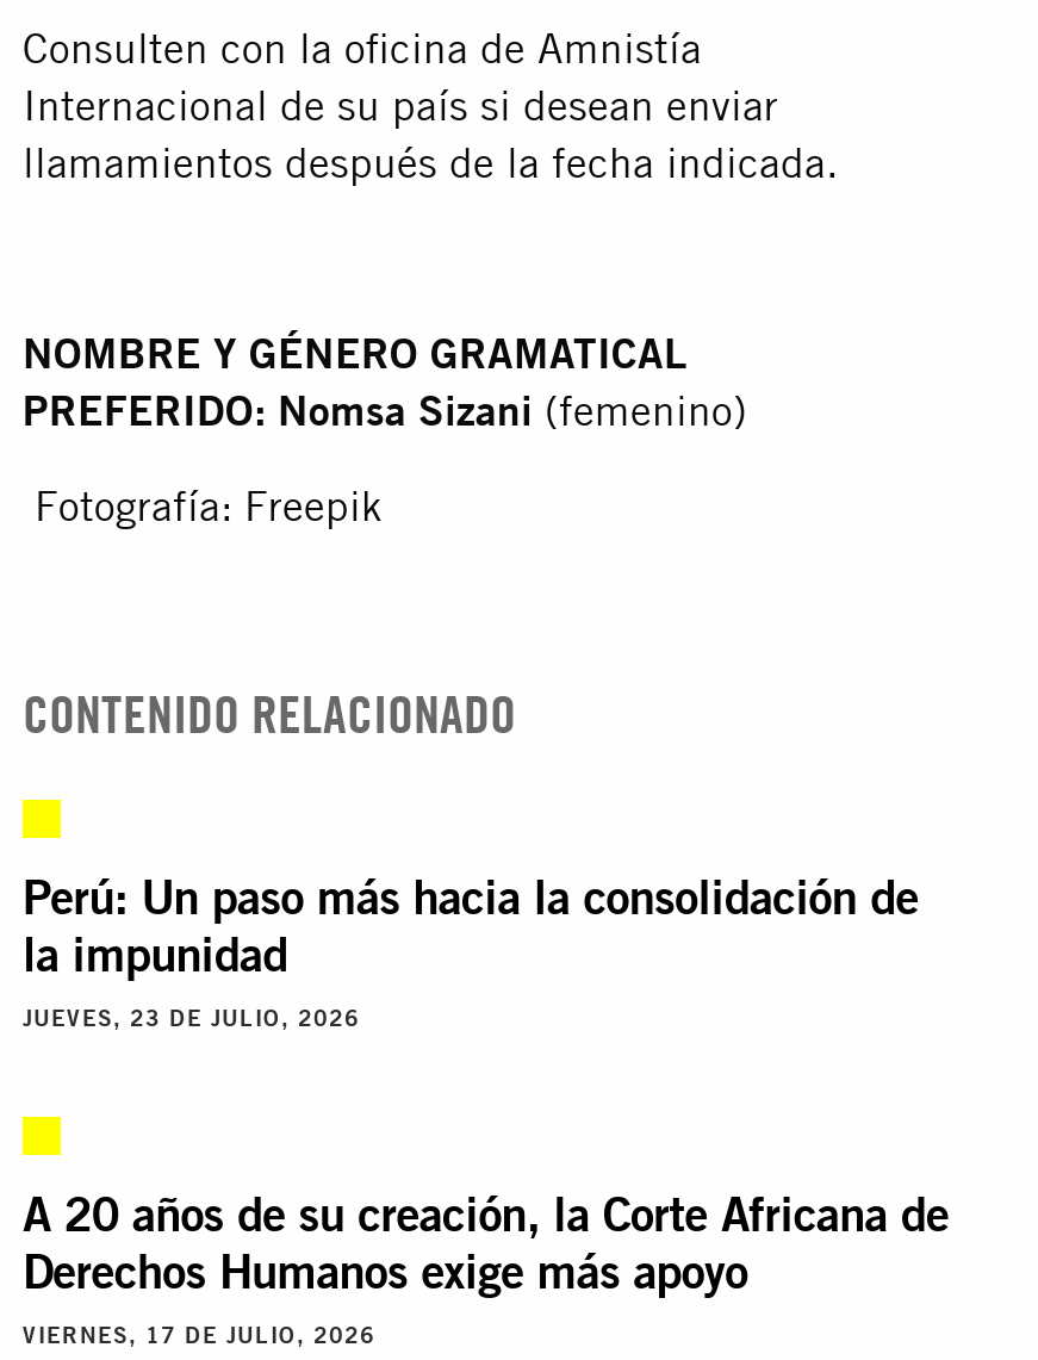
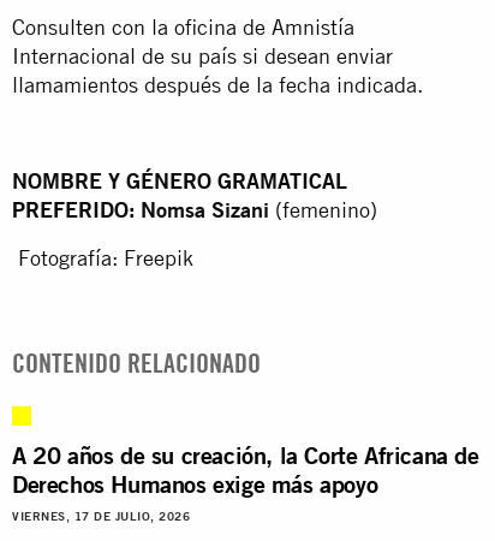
- Perú: Un paso más hacia la consolidación de
- la impunidad
- JUEVES, 23 DE JULIO, 2026
